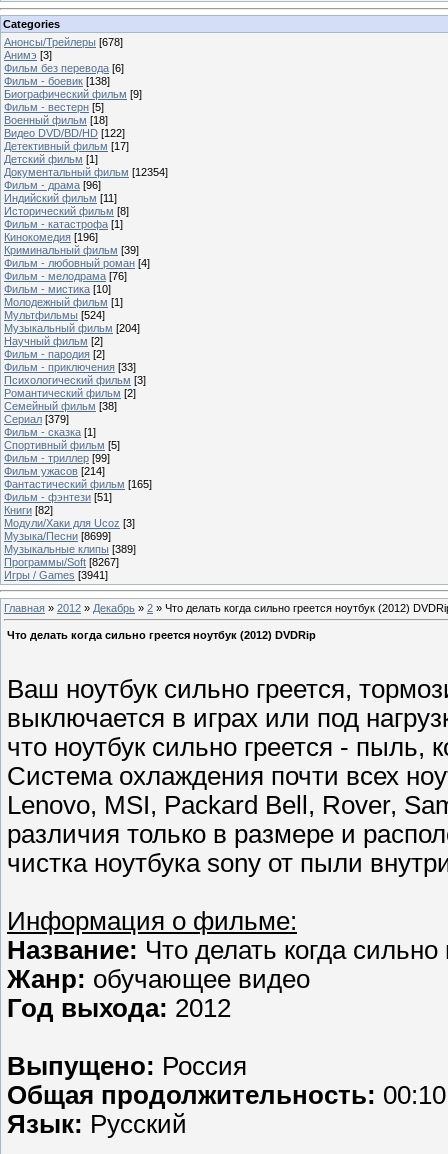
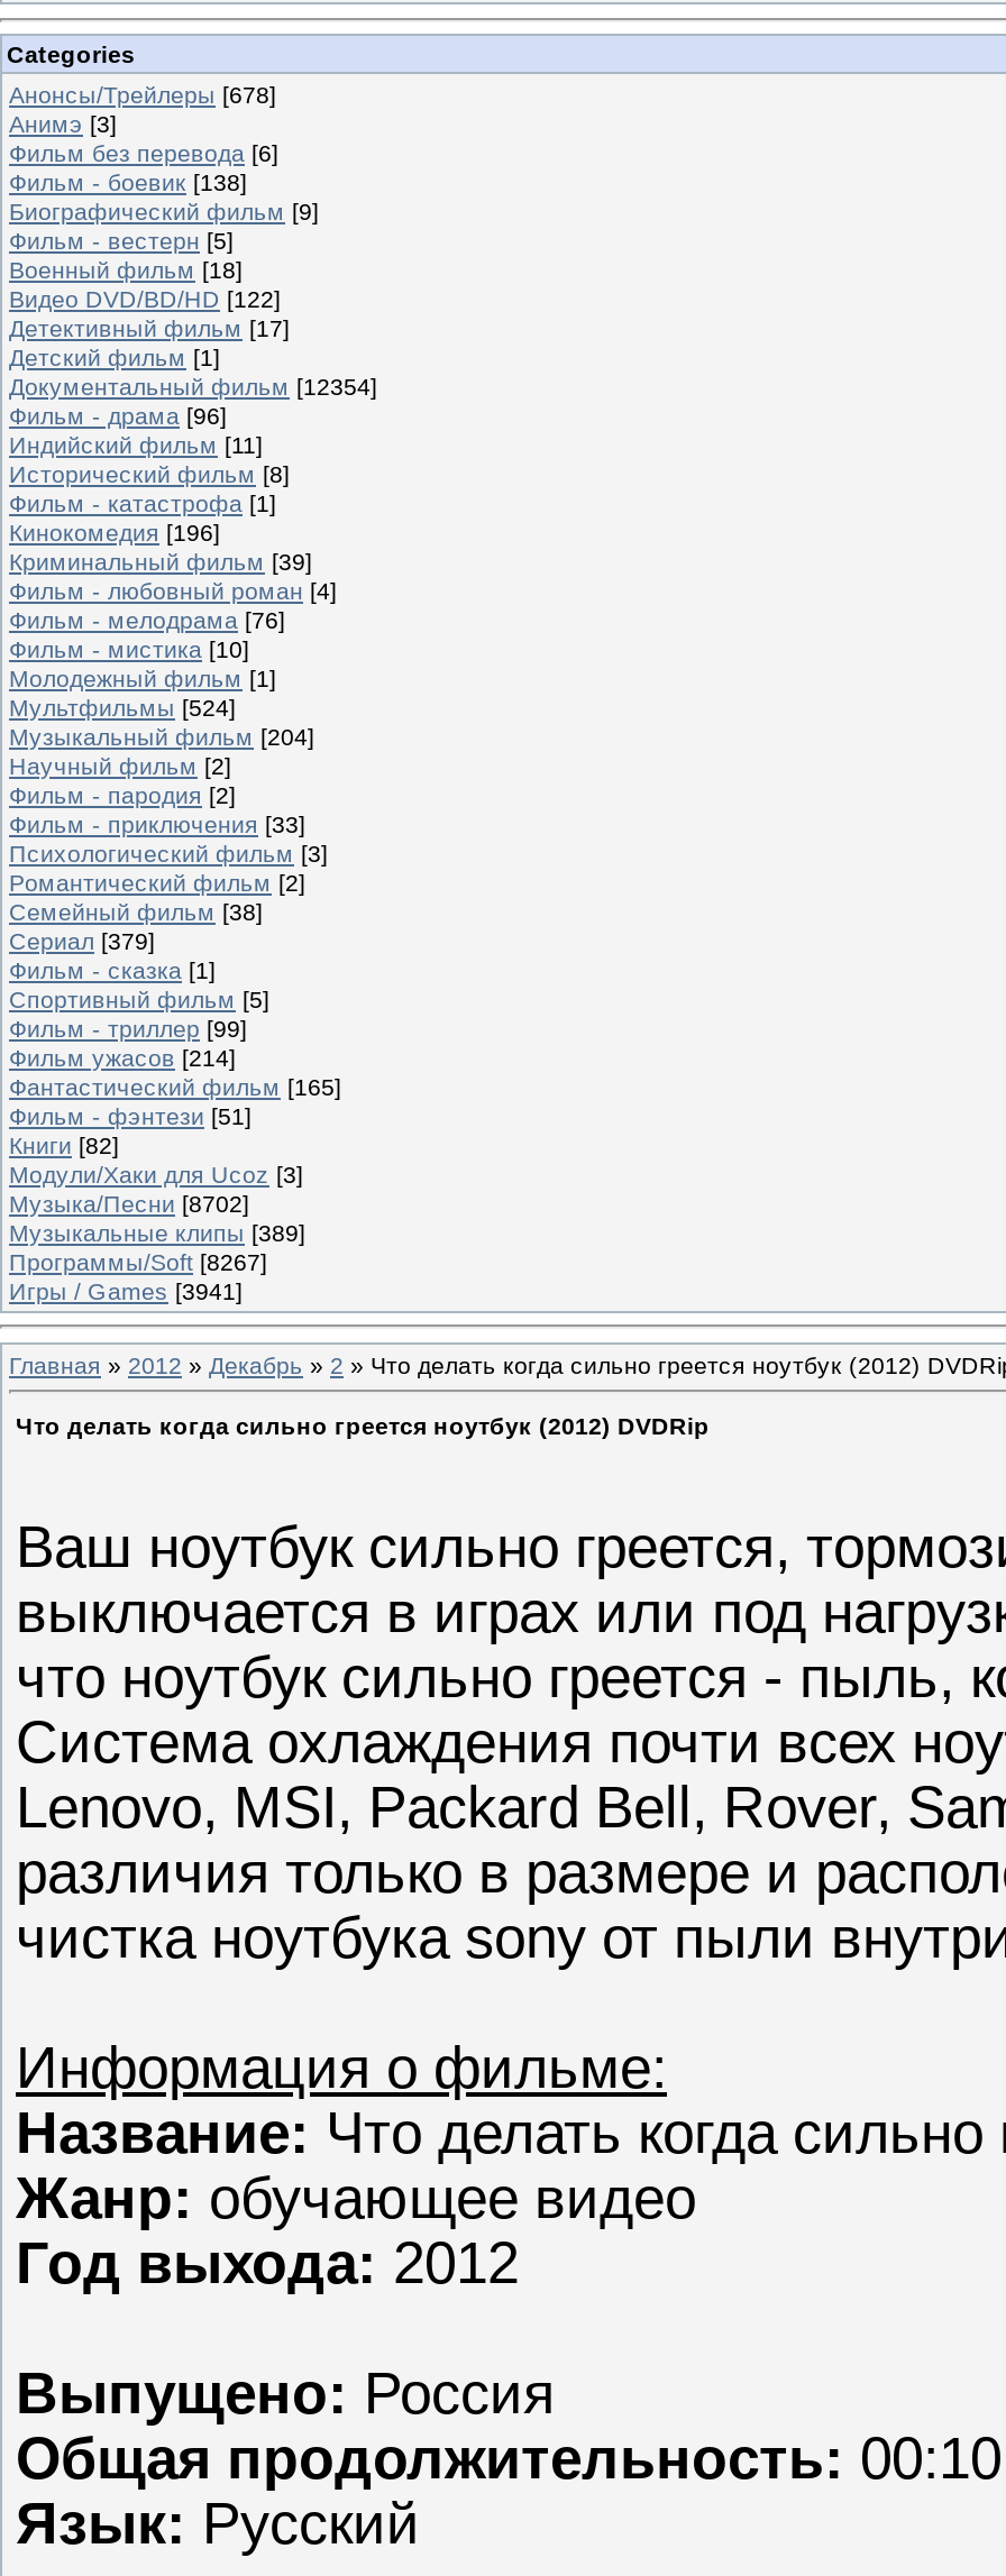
- Музыка/Песни [8699]
+ Музыка/Песни [8702]
